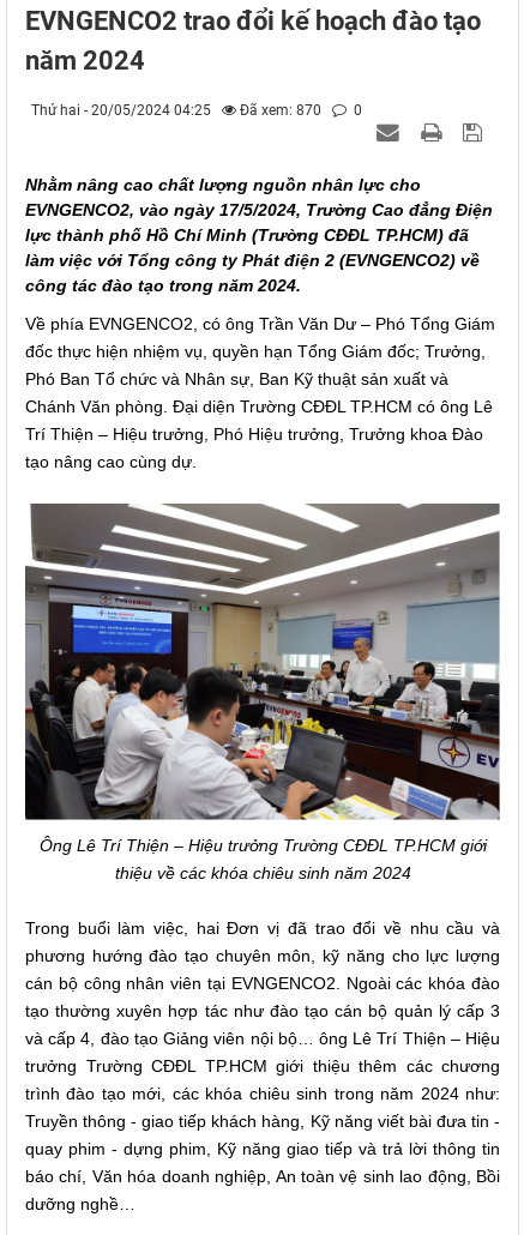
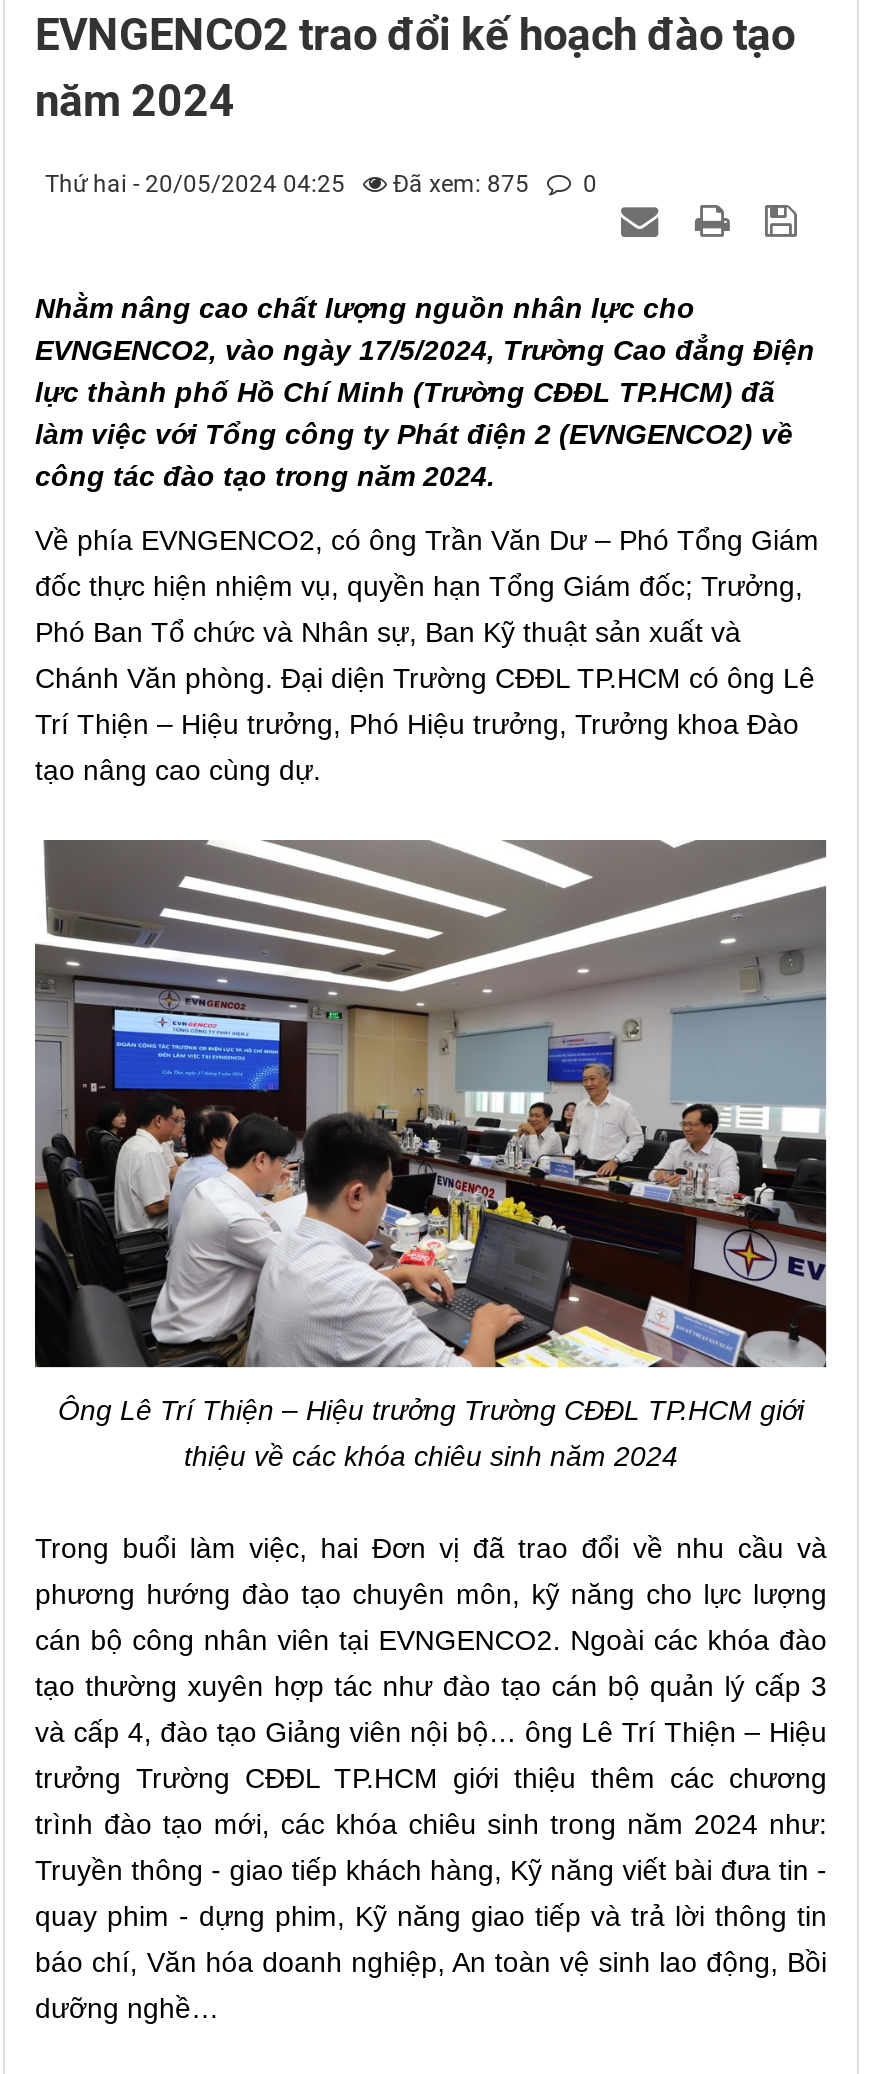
- Thứ hai - 20/05/2024 04:25 Đã xem: 870 0
+ Thứ hai - 20/05/2024 04:25 Đã xem: 875 0
